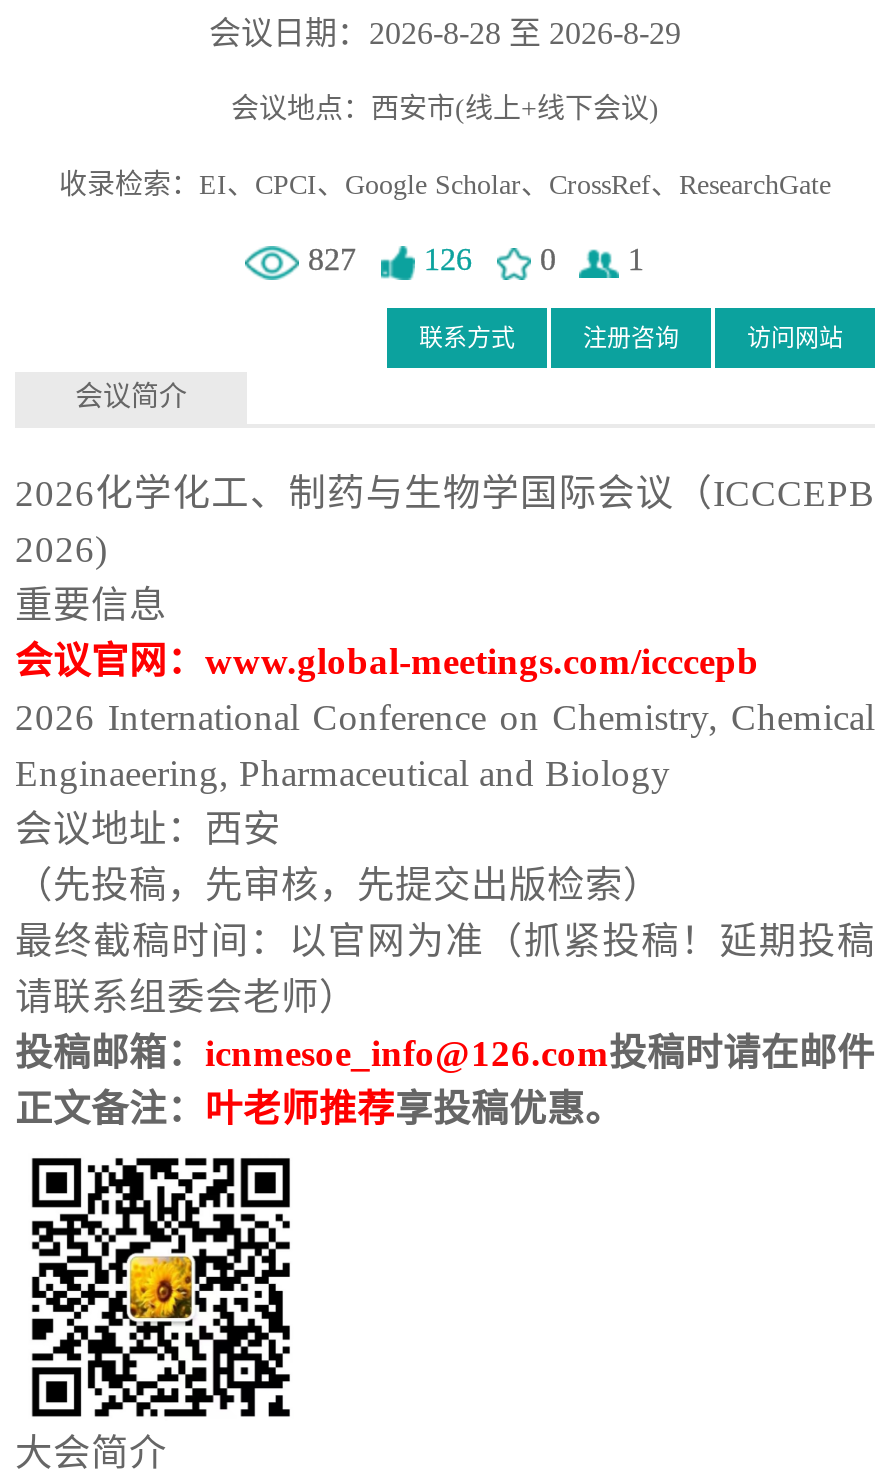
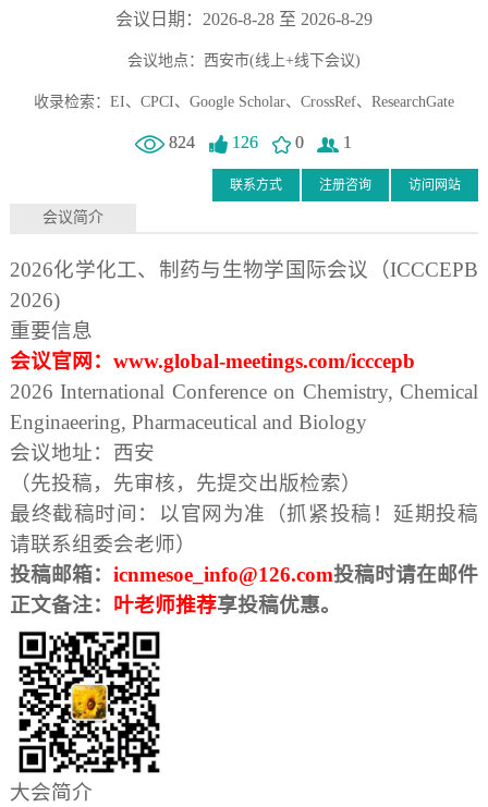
- 827 126 0 1
+ 824 126 0 1
